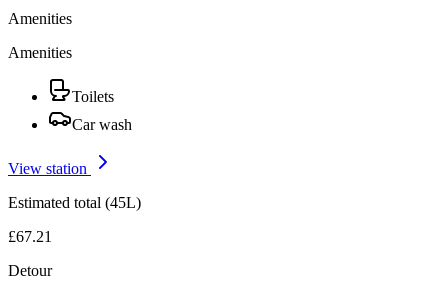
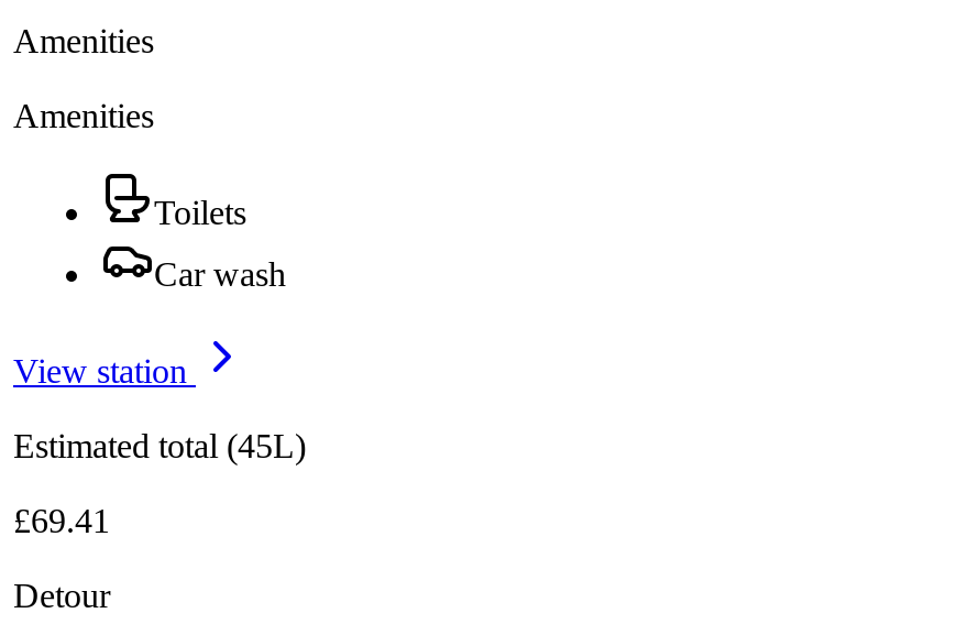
- £67.21
+ £69.41
